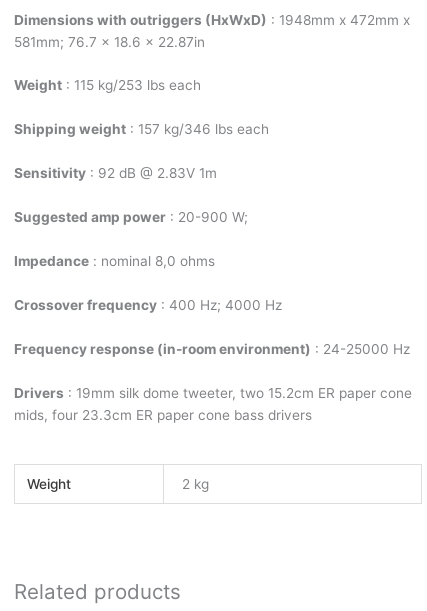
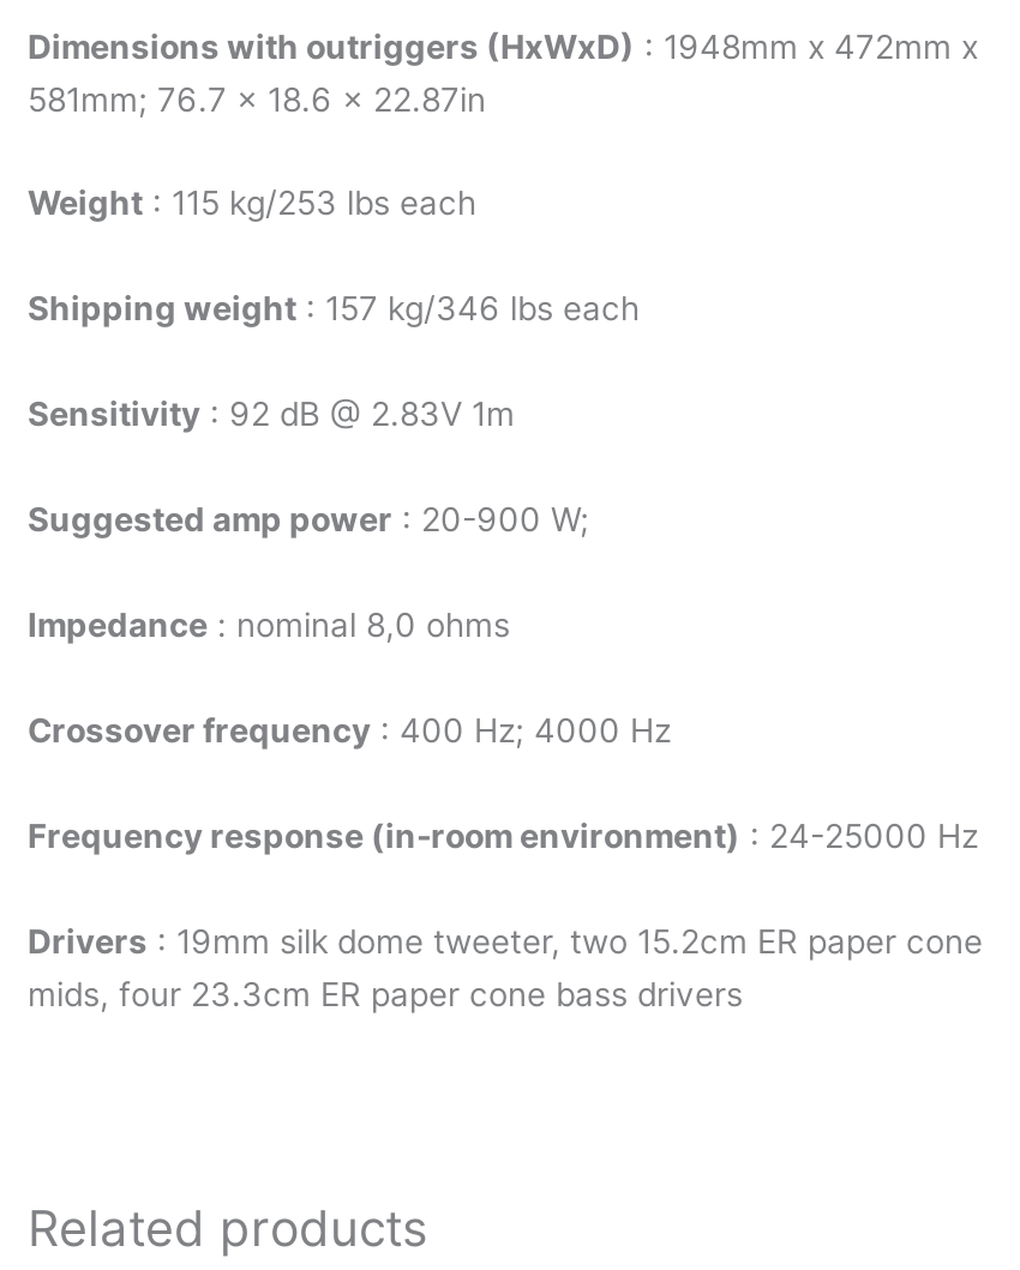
- Weight
- 2 kg
